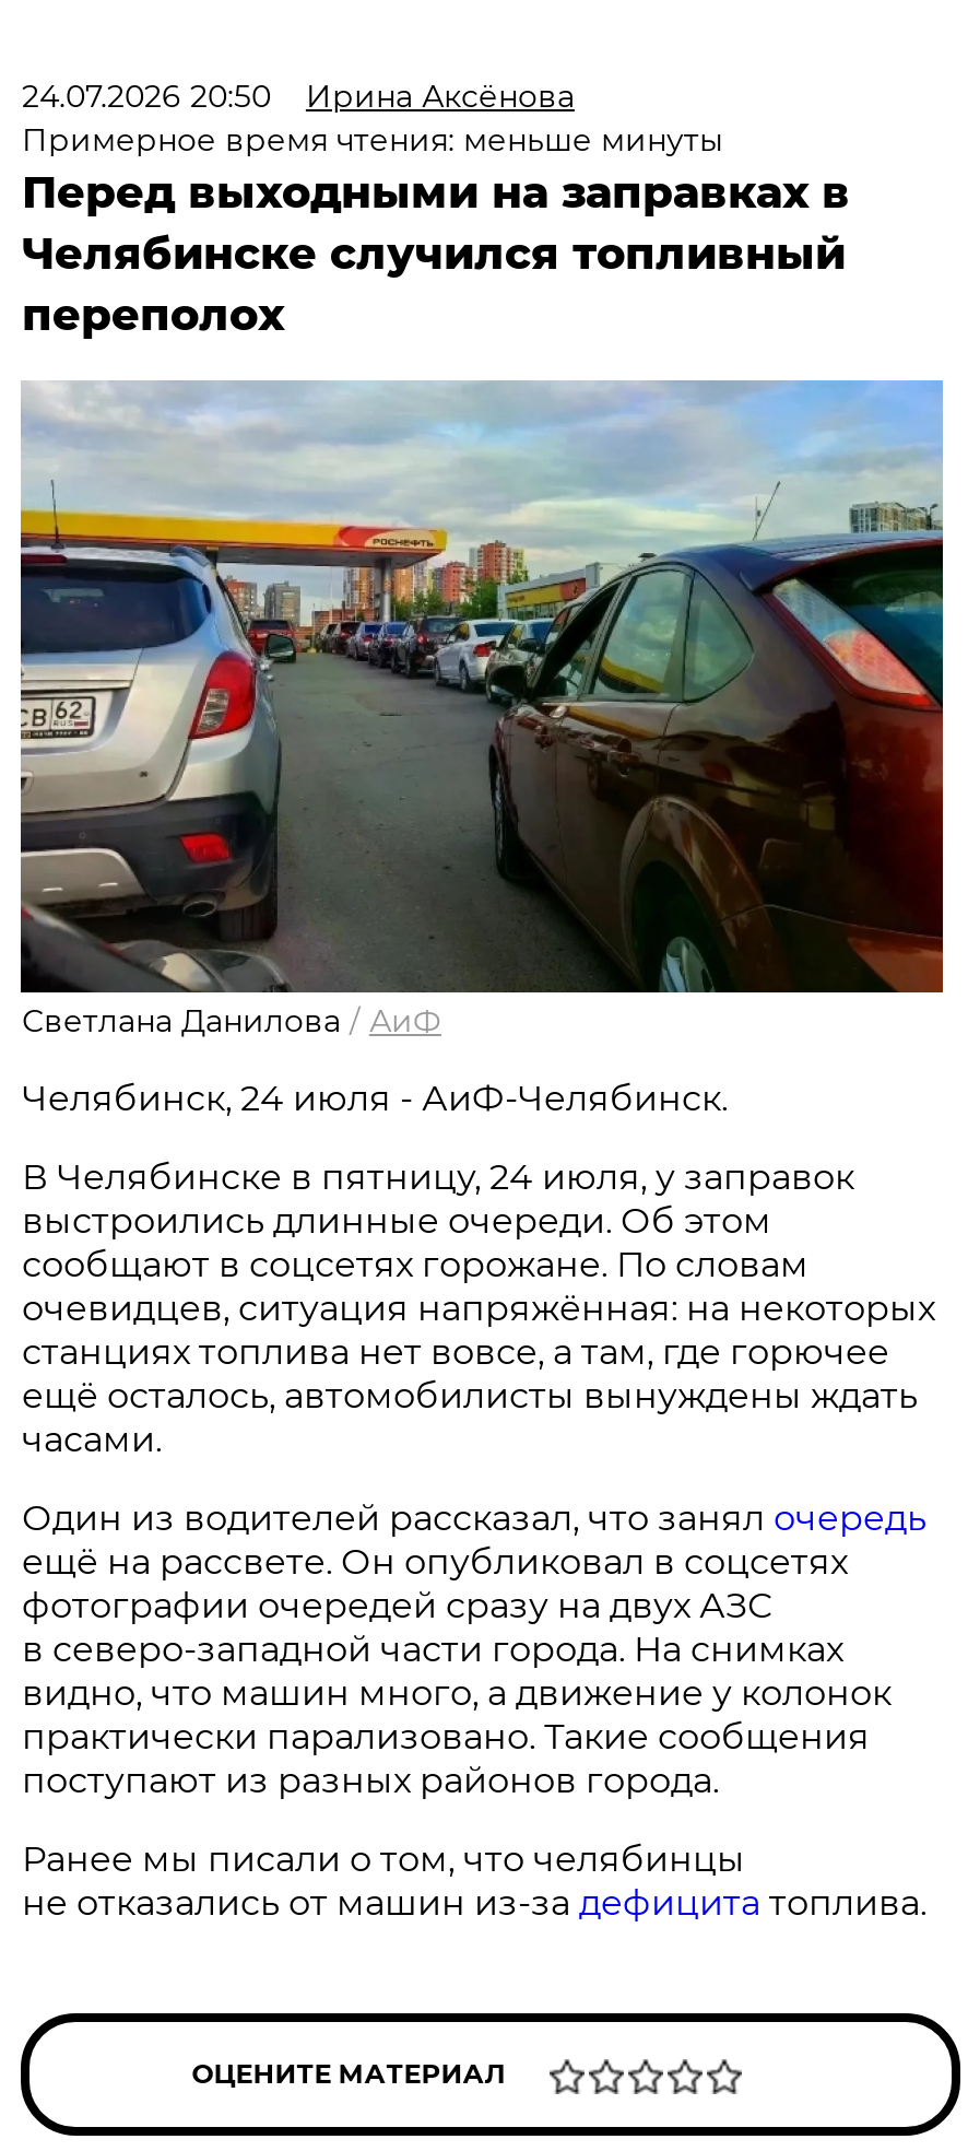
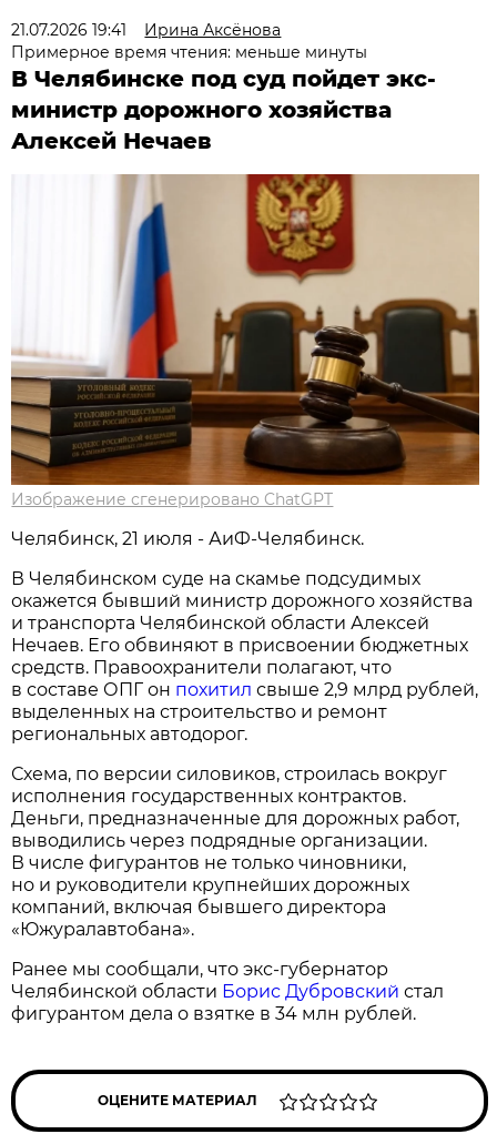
- 24.07.2026 20:50 Ирина Аксёнова
+ 21.07.2026 19:41 Ирина Аксёнова

- Перед выходными на заправках в
- Челябинске случился топливный
- переполох
+ В Челябинске под суд пойдет экс-
+ министр дорожного хозяйства
+ Алексей Нечаев

- [image]
- Светлана Данилова / АиФ
+ [image]
+ Изображение сгенерировано ChatGPT

- Челябинск, 24 июля - АиФ-Челябинск.
+ Челябинск, 21 июля - АиФ-Челябинск.

- В Челябинске в пятницу, 24 июля, у заправок
- выстроились длинные очереди. Об этом
- сообщают в соцсетях горожане. По словам
- очевидцев, ситуация напряжённая: на некоторых
- станциях топлива нет вовсе, а там, где горючее
- ещё осталось, автомобилисты вынуждены ждать
- часами.
+ В Челябинском суде на скамье подсудимых
+ окажется бывший министр дорожного хозяйства
+ и транспорта Челябинской области Алексей
+ Нечаев. Его обвиняют в присвоении бюджетных
+ средств. Правоохранители полагают, что
+ в составе ОПГ он похитил свыше 2,9 млрд рублей,
+ выделенных на строительство и ремонт
+ региональных автодорог.

- Один из водителей рассказал, что занял очередь
- ещё на рассвете. Он опубликовал в соцсетях
- фотографии очередей сразу на двух АЗС
- в северо‑западной части города. На снимках
- видно, что машин много, а движение у колонок
- практически парализовано. Такие сообщения
- поступают из разных районов города.
+ Схема, по версии силовиков, строилась вокруг
+ исполнения государственных контрактов.
+ Деньги, предназначенные для дорожных работ,
+ выводились через подрядные организации.
+ В числе фигурантов не только чиновники,
+ но и руководители крупнейших дорожных
+ компаний, включая бывшего директора
+ «Южуралавтобана».

- Ранее мы писали о том, что челябинцы
- не отказались от машин из-за дефицита топлива.
+ Ранее мы сообщали, что экс-губернатор
+ Челябинской области Борис Дубровский стал
+ фигурантом дела о взятке в 34 млн рублей.
